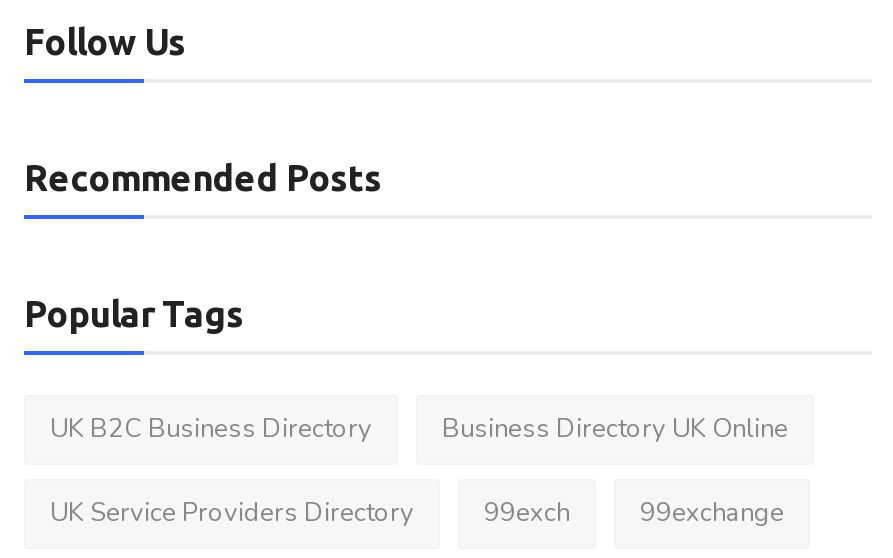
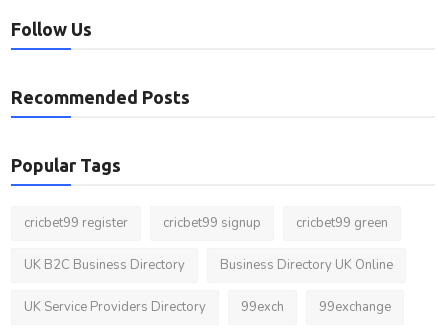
+ cricbet99 register
+ cricbet99 signup
+ cricbet99 green
